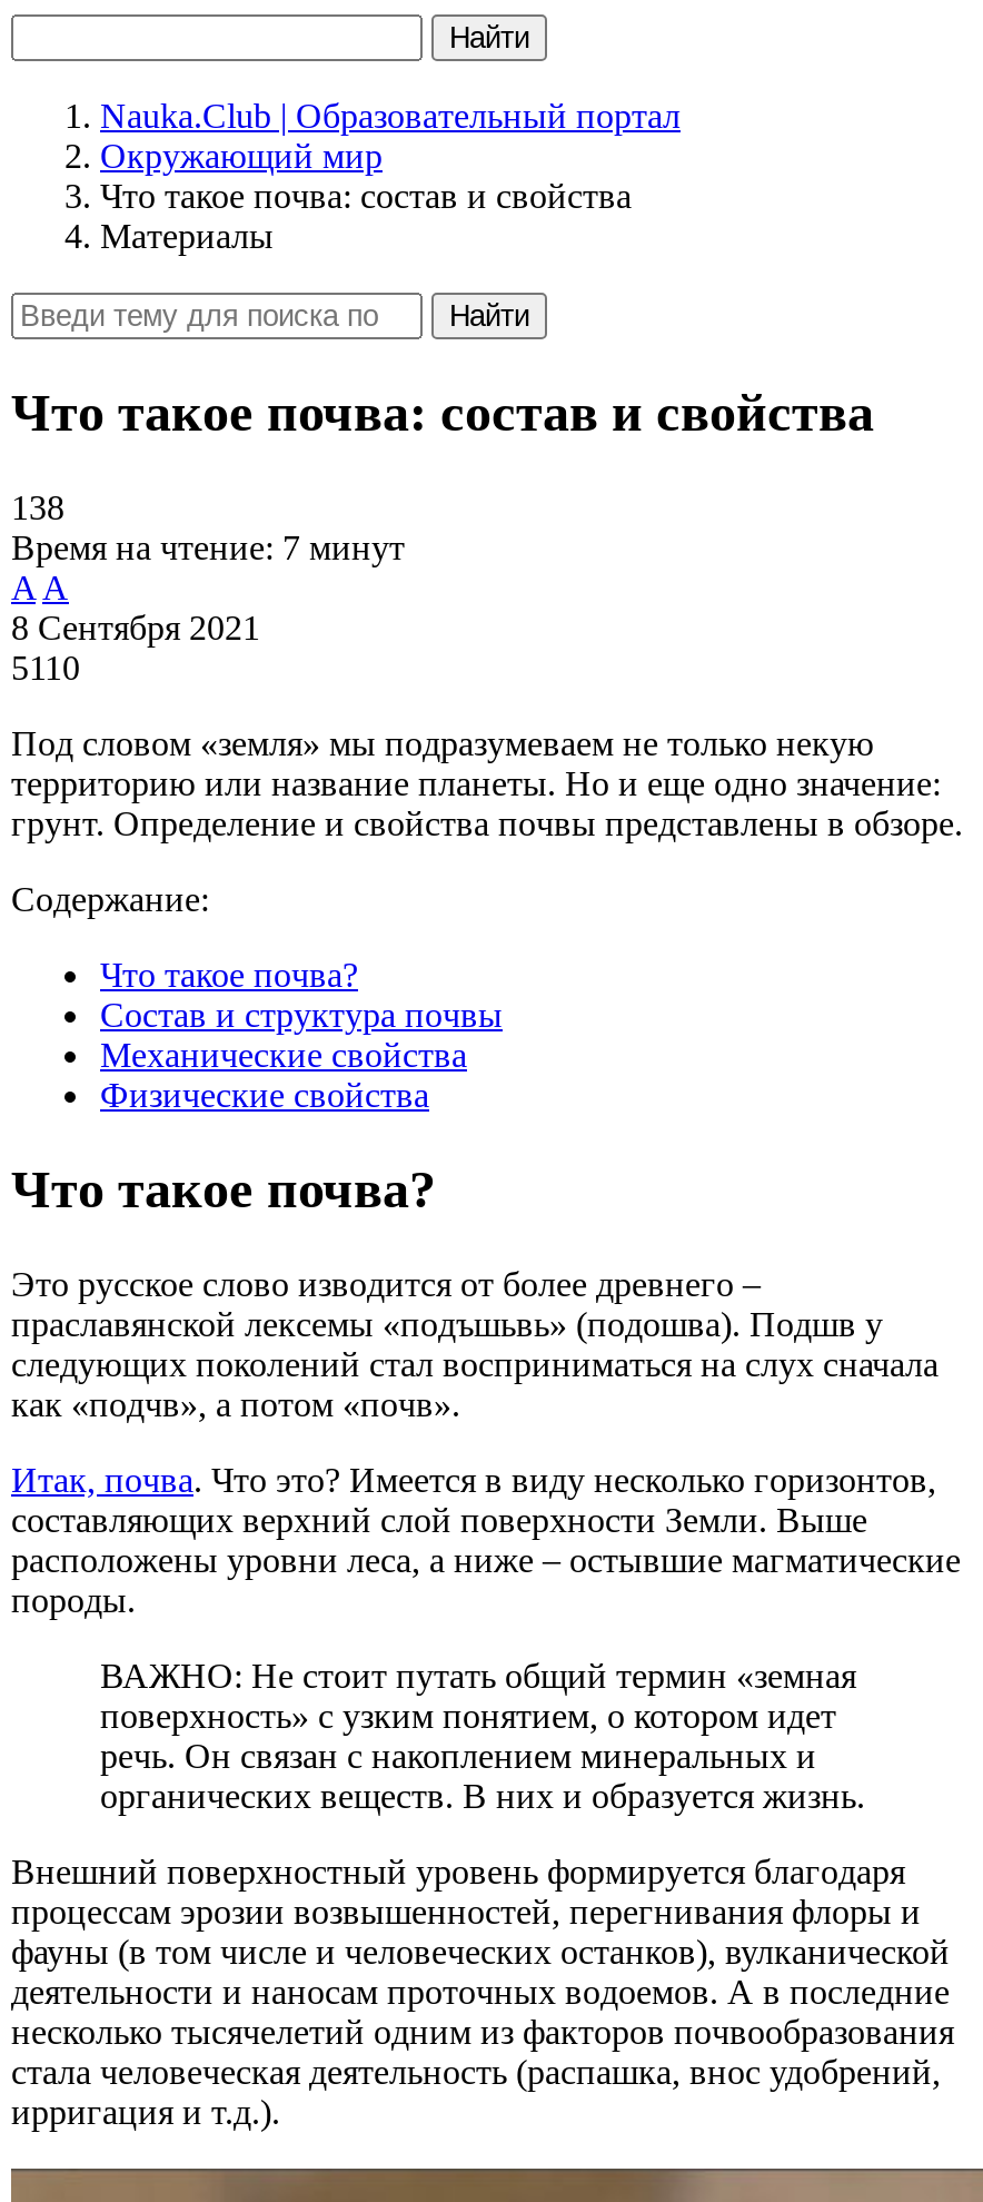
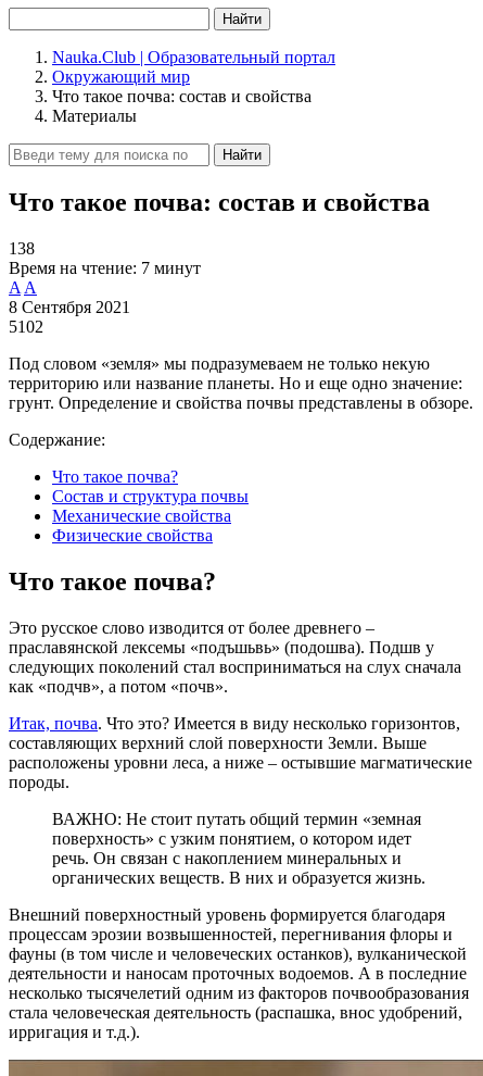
- 5110
+ 5102
